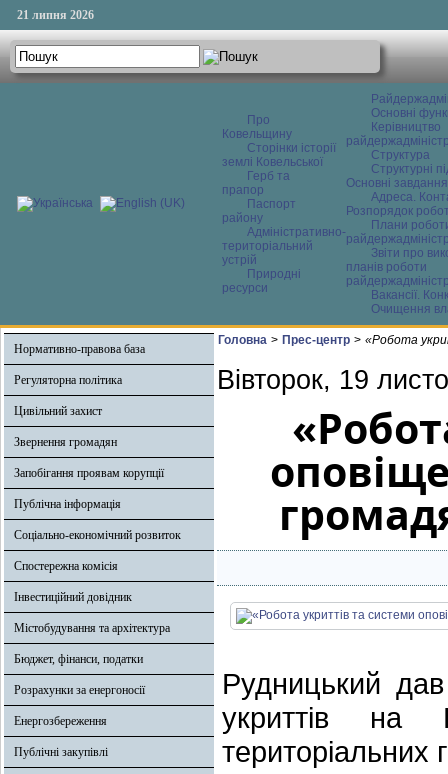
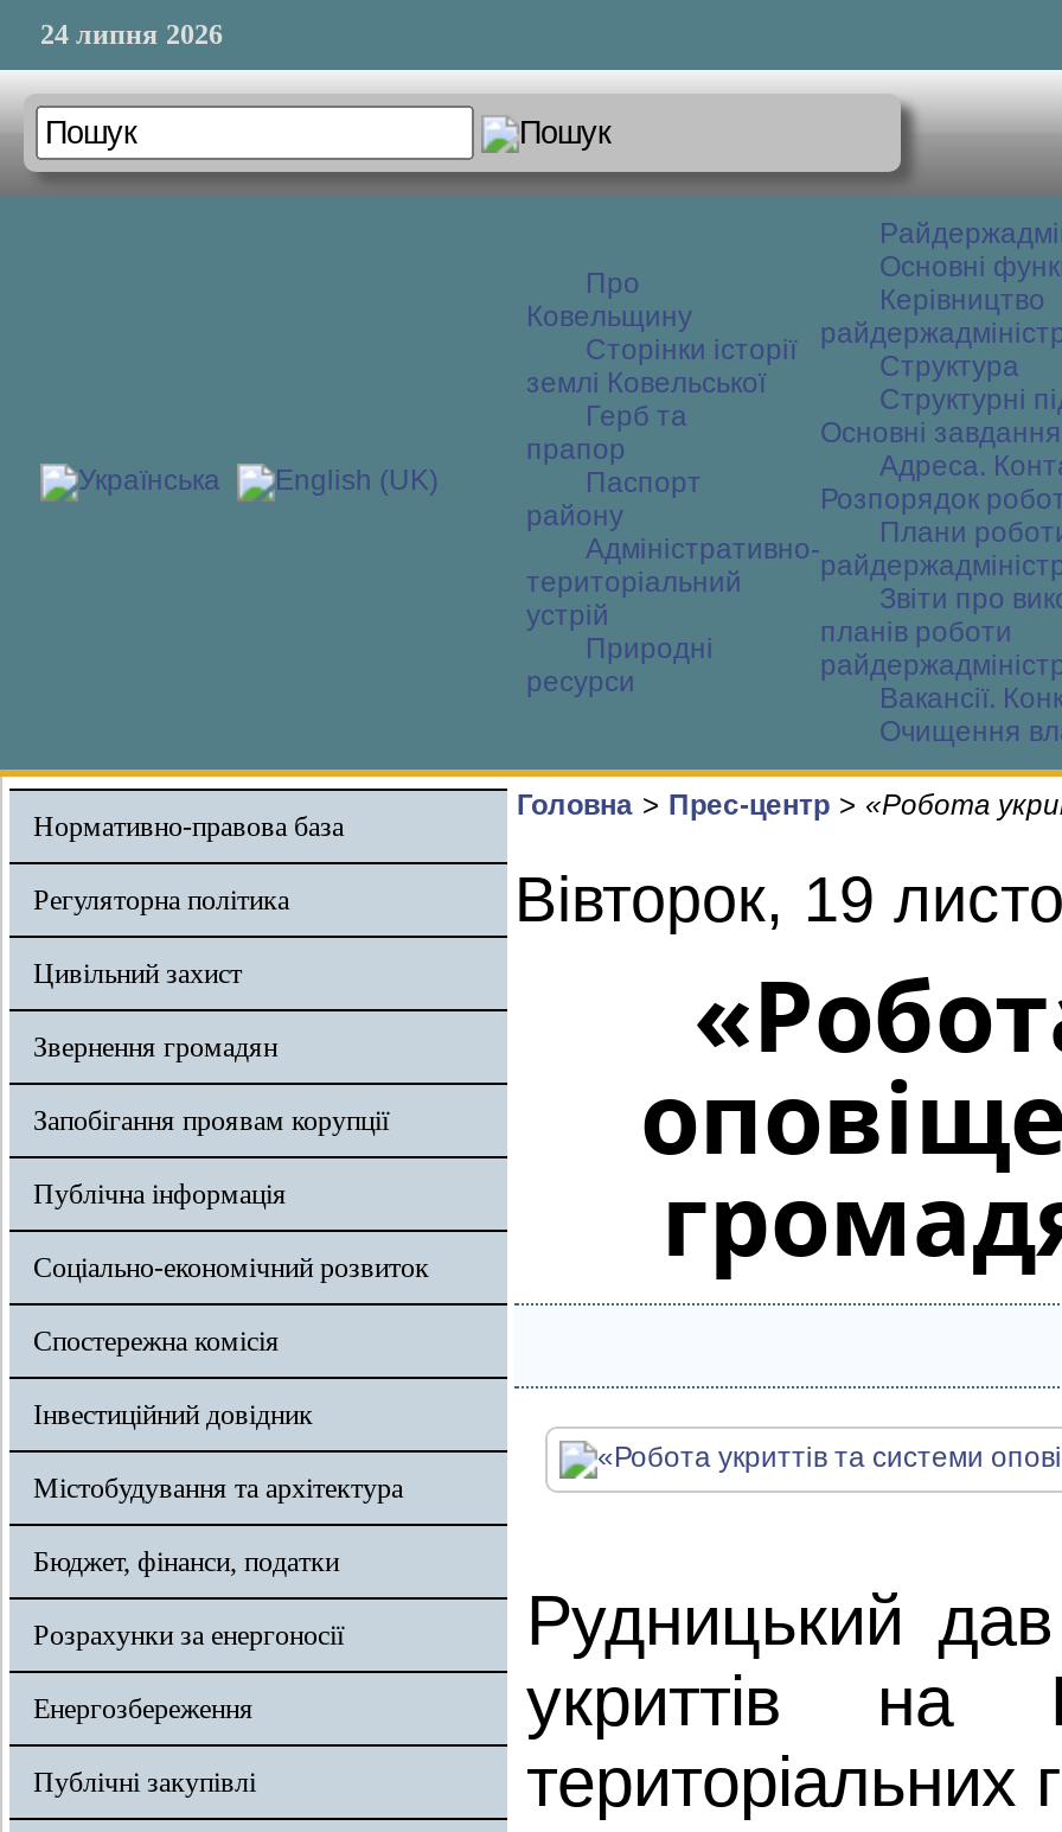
- 21 липня 2026
+ 24 липня 2026
